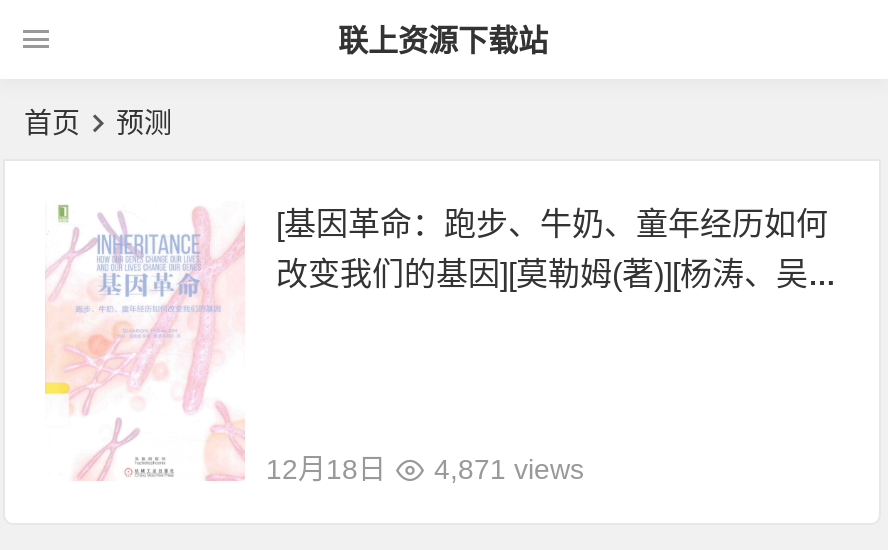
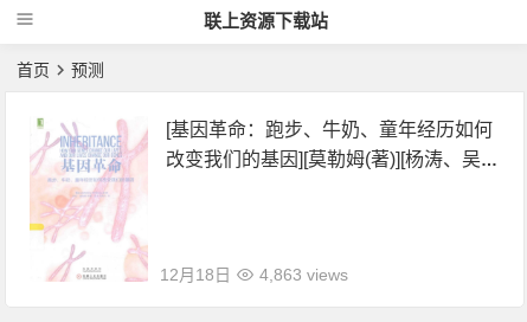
- 12月18日 4,871 views
+ 12月18日 4,863 views
